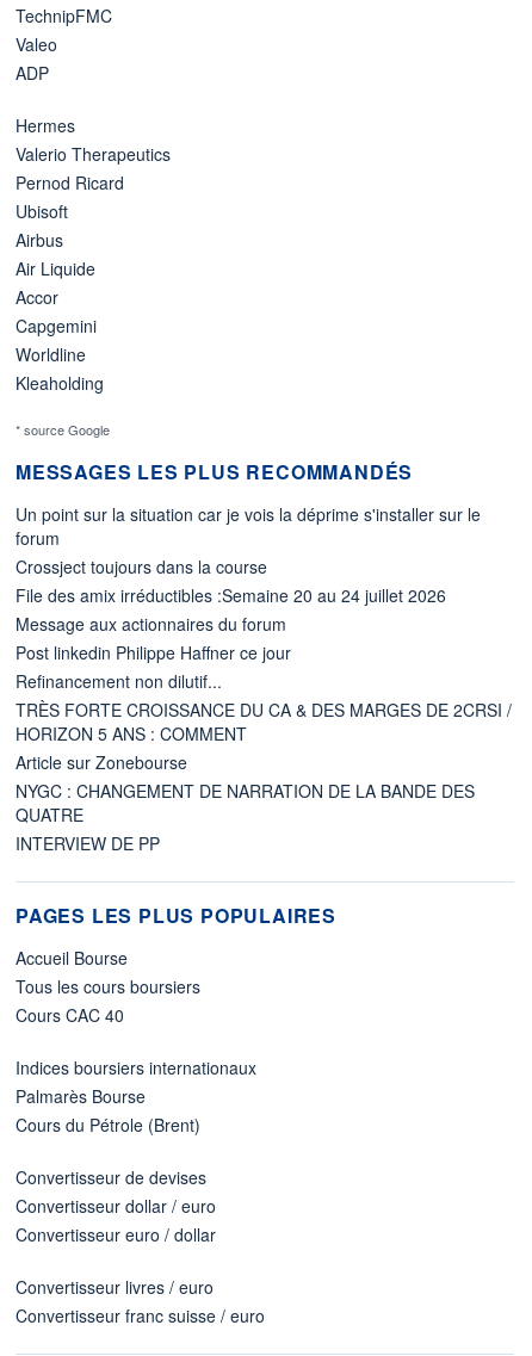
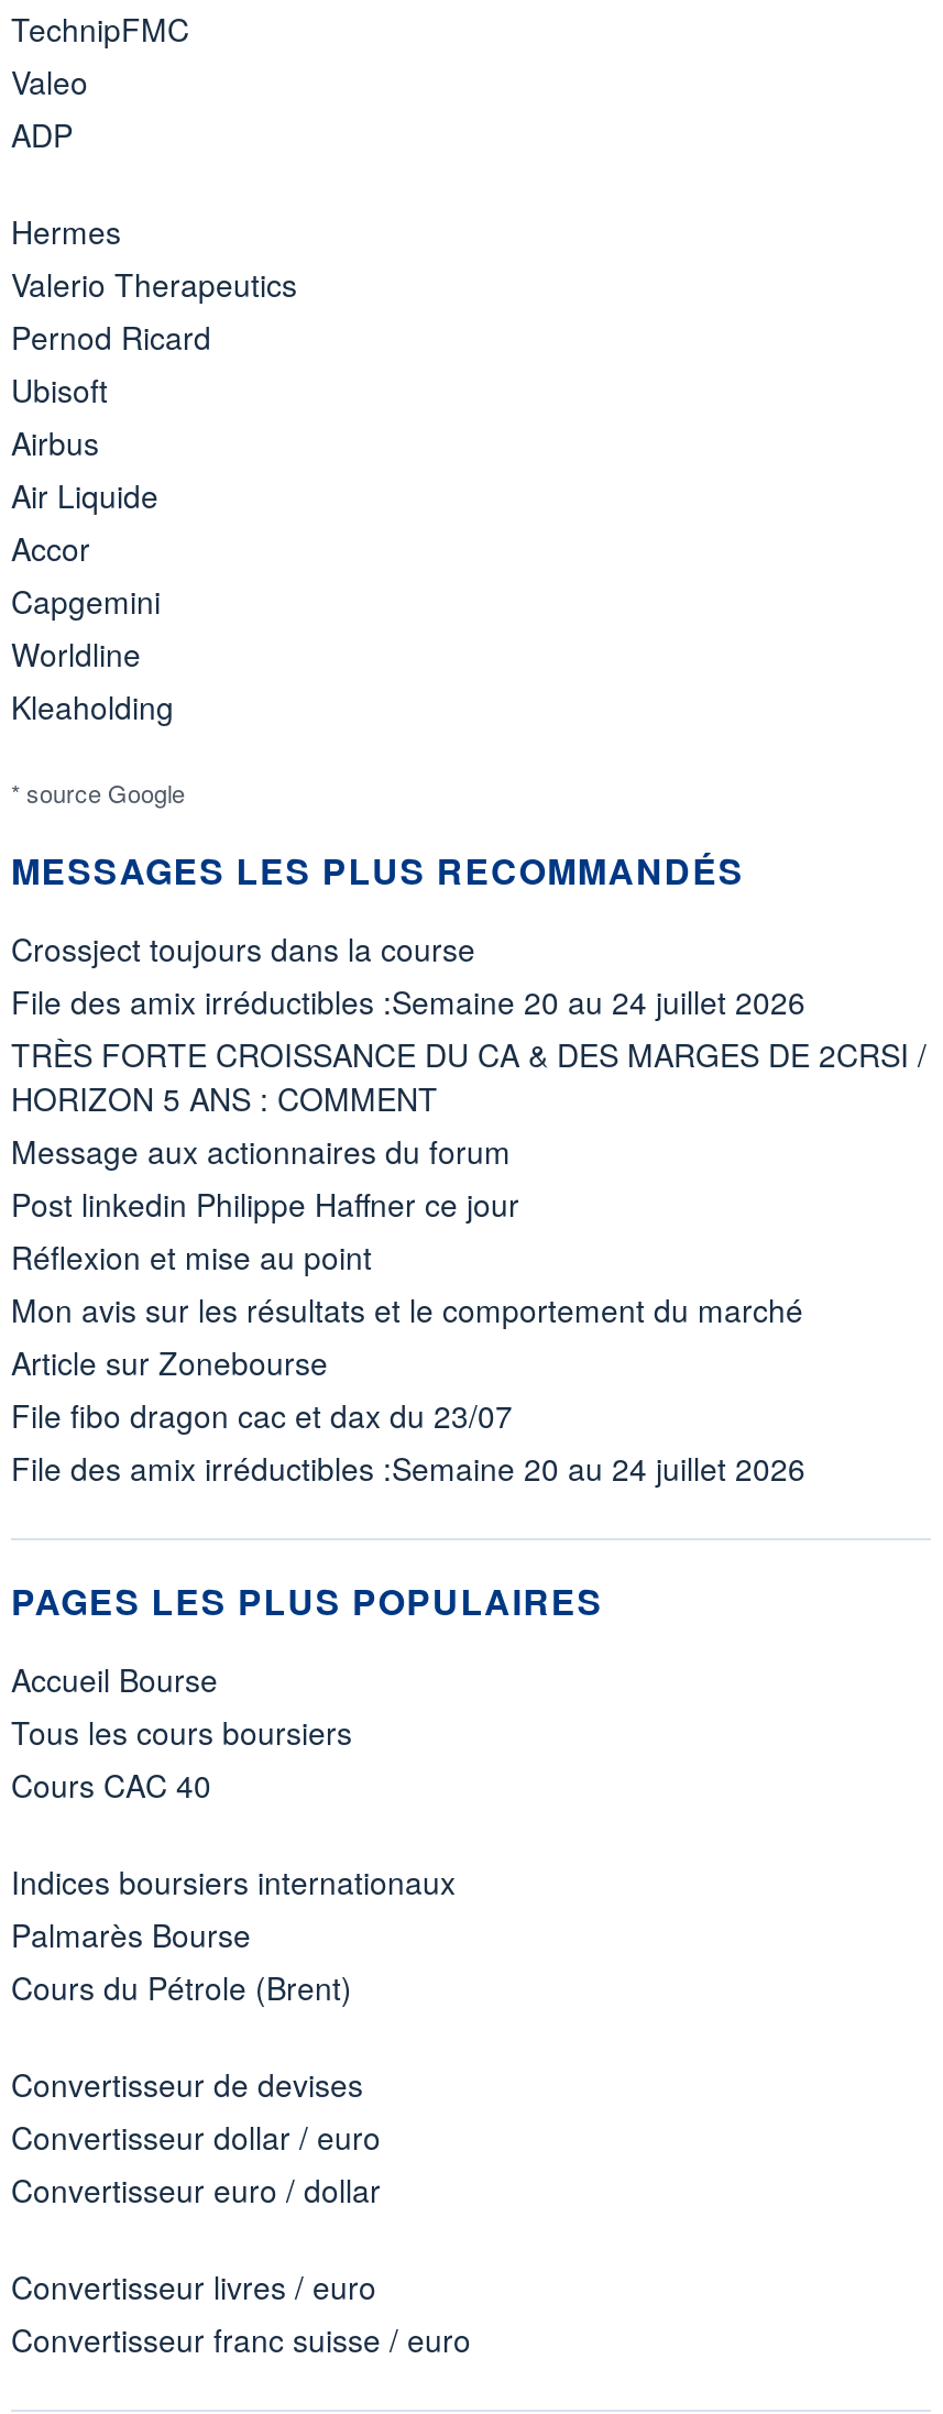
- Un point sur la situation car je vois la déprime s'installer sur le
- forum

- Refinancement non dilutif...
+ Réflexion et mise au point
+ Mon avis sur les résultats et le comportement du marché

moved up: TRÈS FORTE CROISSANCE DU CA & DES MARGES DE 2CRSI / | HORIZON 5 ANS : COMMENT

- NYGC : CHANGEMENT DE NARRATION DE LA BANDE DES
- QUATRE
- INTERVIEW DE PP
+ File fibo dragon cac et dax du 23/07
+ File des amix irréductibles :Semaine 20 au 24 juillet 2026
